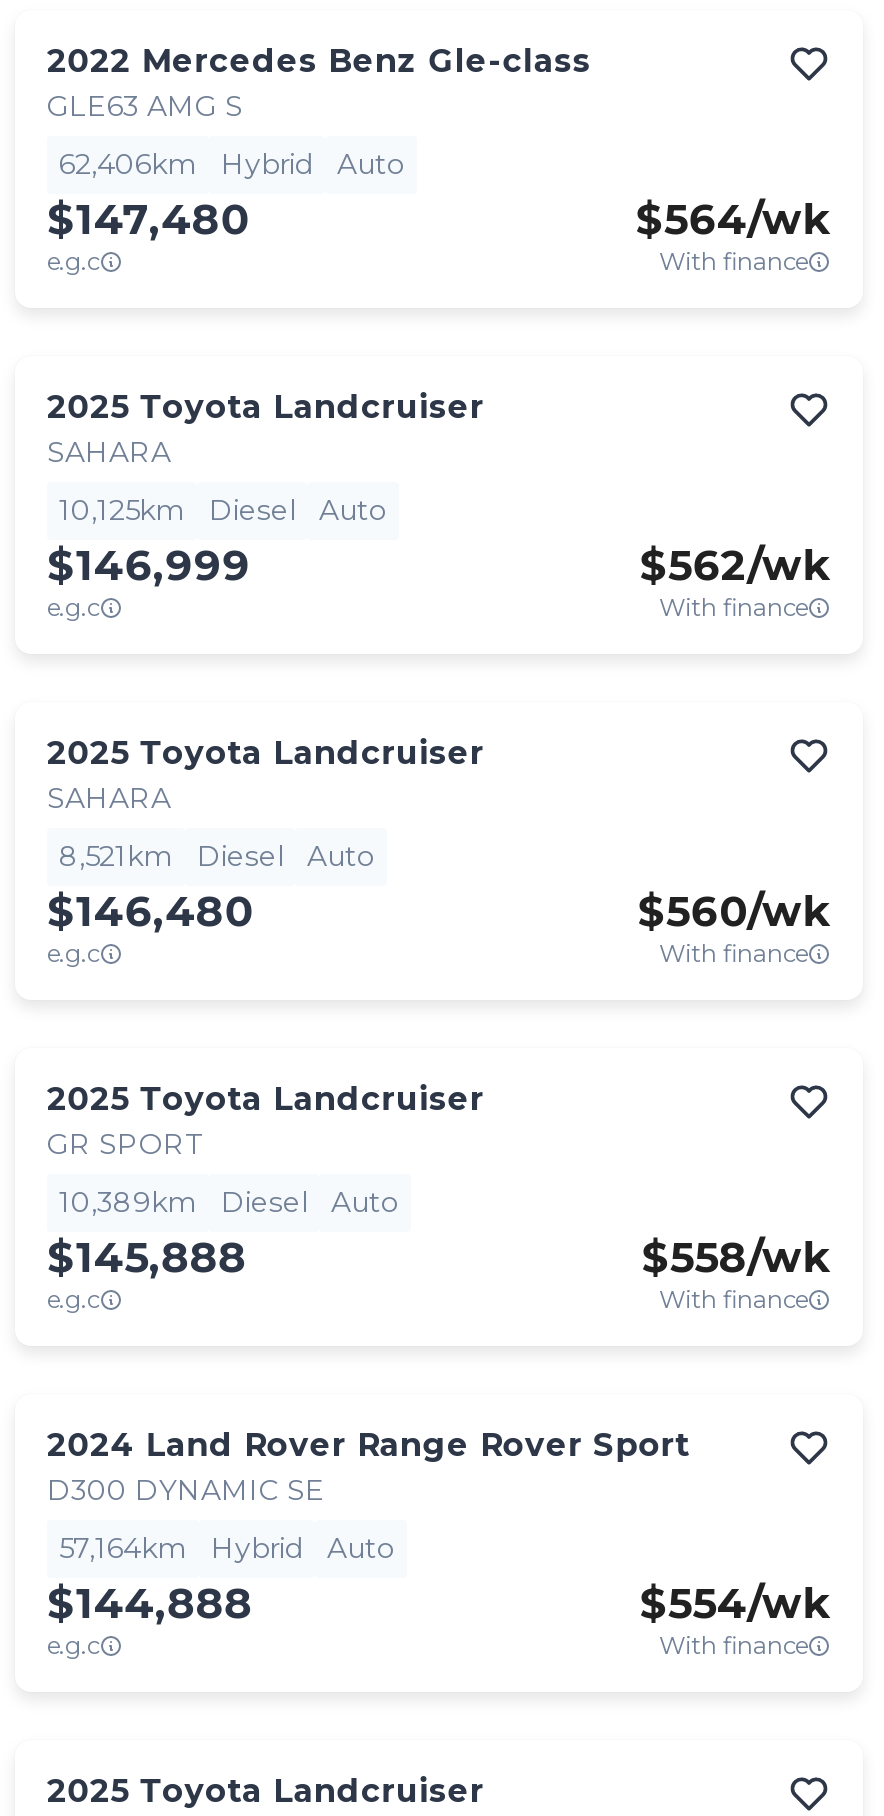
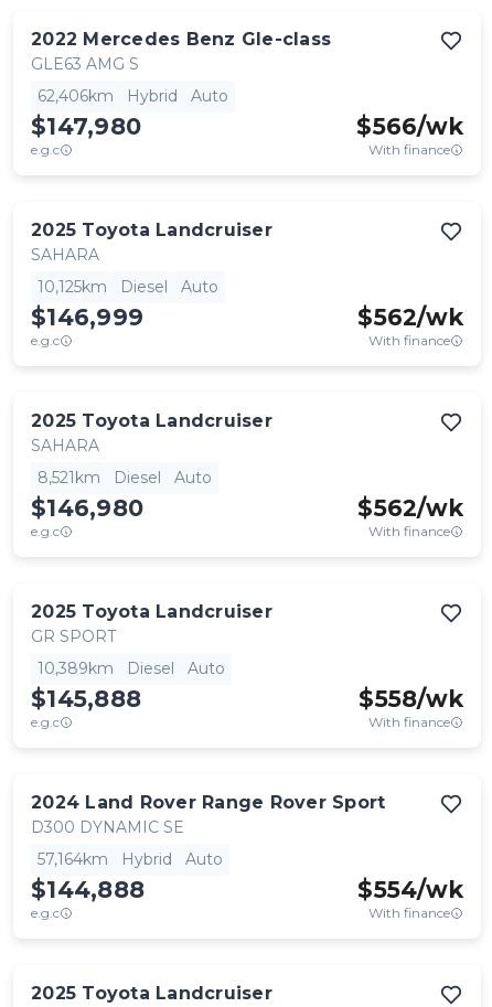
- $147,480
+ $147,980

- $564/wk
+ $566/wk

- $146,480
+ $146,980

- $560/wk
+ $562/wk
